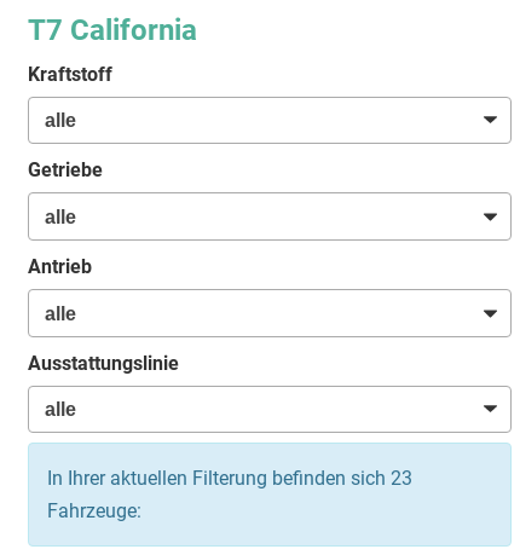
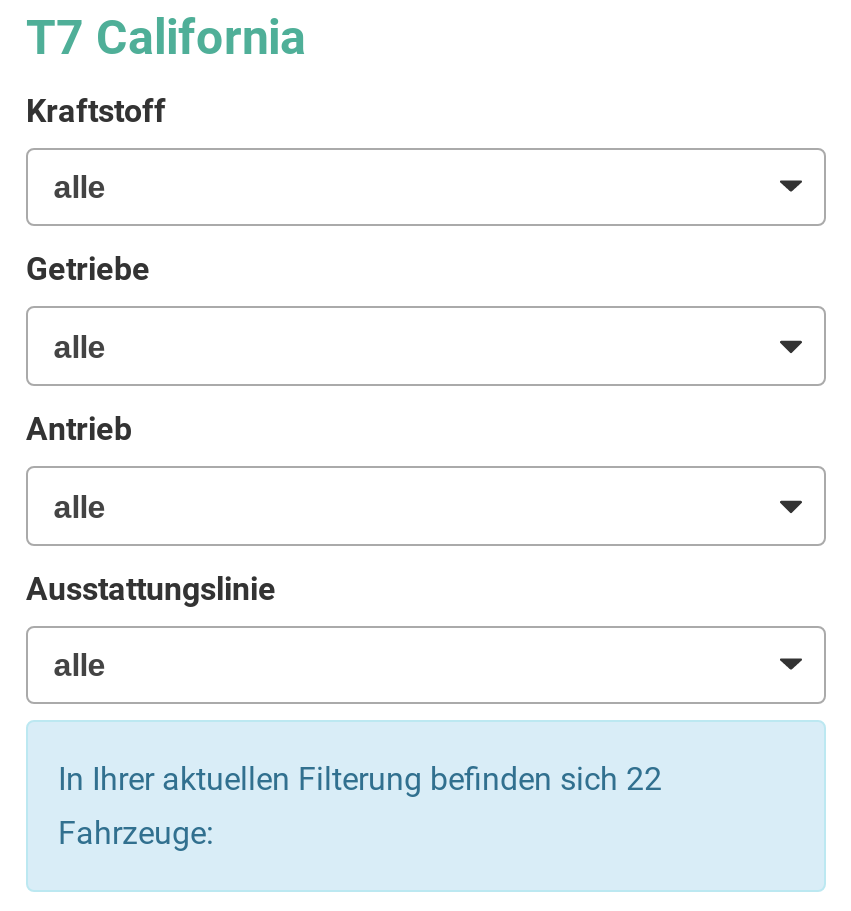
- In Ihrer aktuellen Filterung befinden sich 23
+ In Ihrer aktuellen Filterung befinden sich 22
